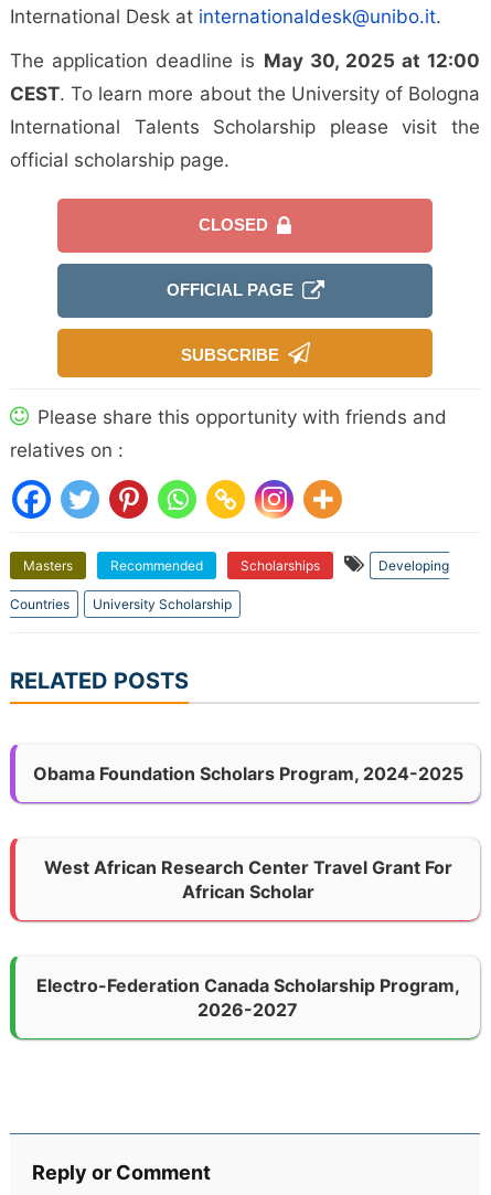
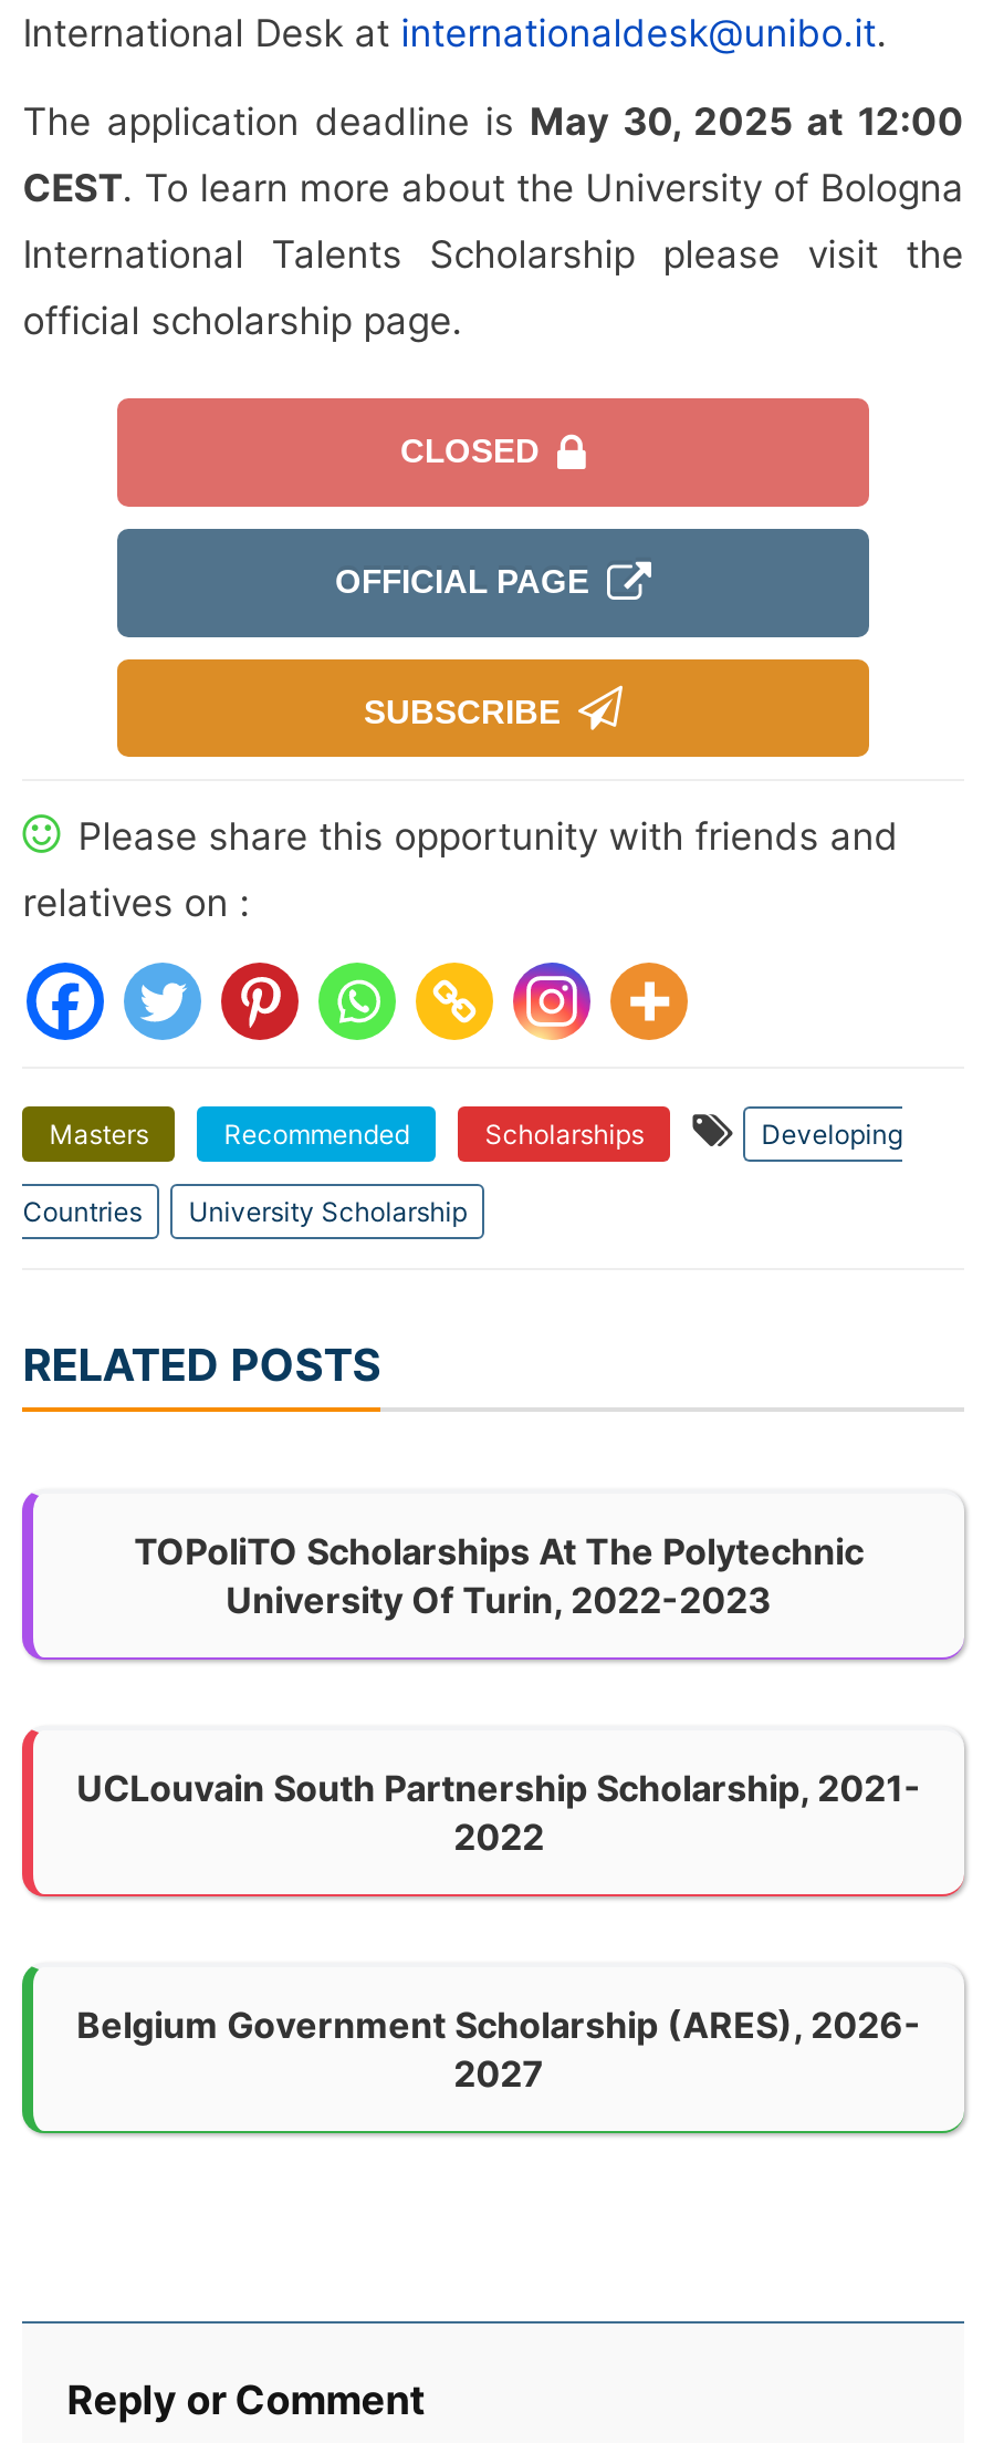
- Obama Foundation Scholars Program, 2024-2025
+ TOPoliTO Scholarships At The Polytechnic
+ University Of Turin, 2022-2023

- West African Research Center Travel Grant For
- African Scholar
+ UCLouvain South Partnership Scholarship, 2021-
+ 2022

- Electro-Federation Canada Scholarship Program,
- 2026-2027
+ Belgium Government Scholarship (ARES), 2026-
+ 2027
